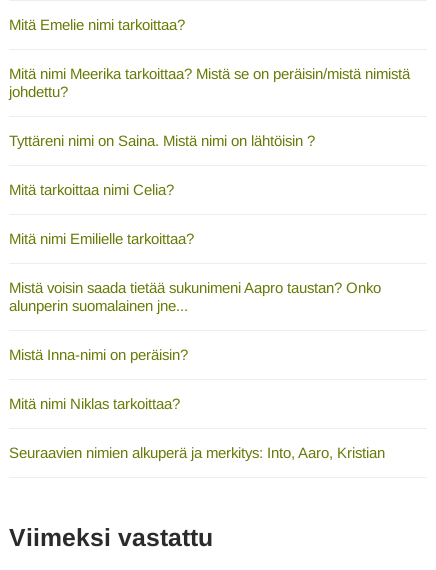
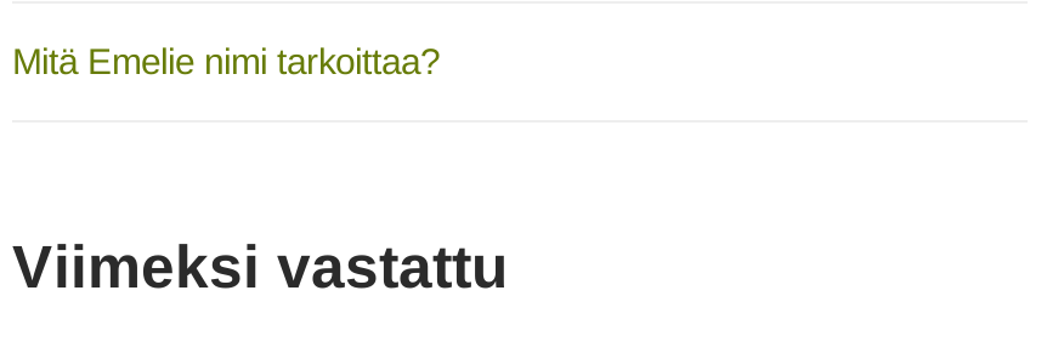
- Mitä nimi Meerika tarkoittaa? Mistä se on peräisin/mistä nimistä
- johdettu?
- Tyttäreni nimi on Saina. Mistä nimi on lähtöisin ?
- Mitä tarkoittaa nimi Celia?
- Mitä nimi Emilielle tarkoittaa?
- Mistä voisin saada tietää sukunimeni Aapro taustan? Onko
- alunperin suomalainen jne...
- Mistä Inna-nimi on peräisin?
- Mitä nimi Niklas tarkoittaa?
- Seuraavien nimien alkuperä ja merkitys: Into, Aaro, Kristian
